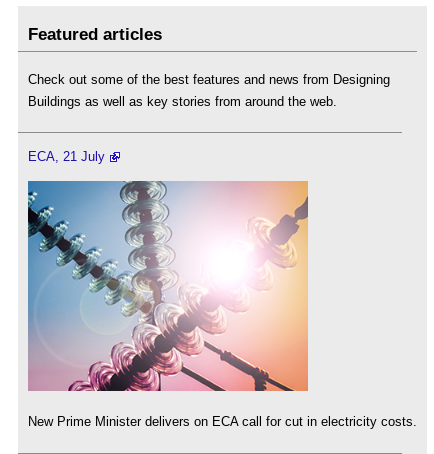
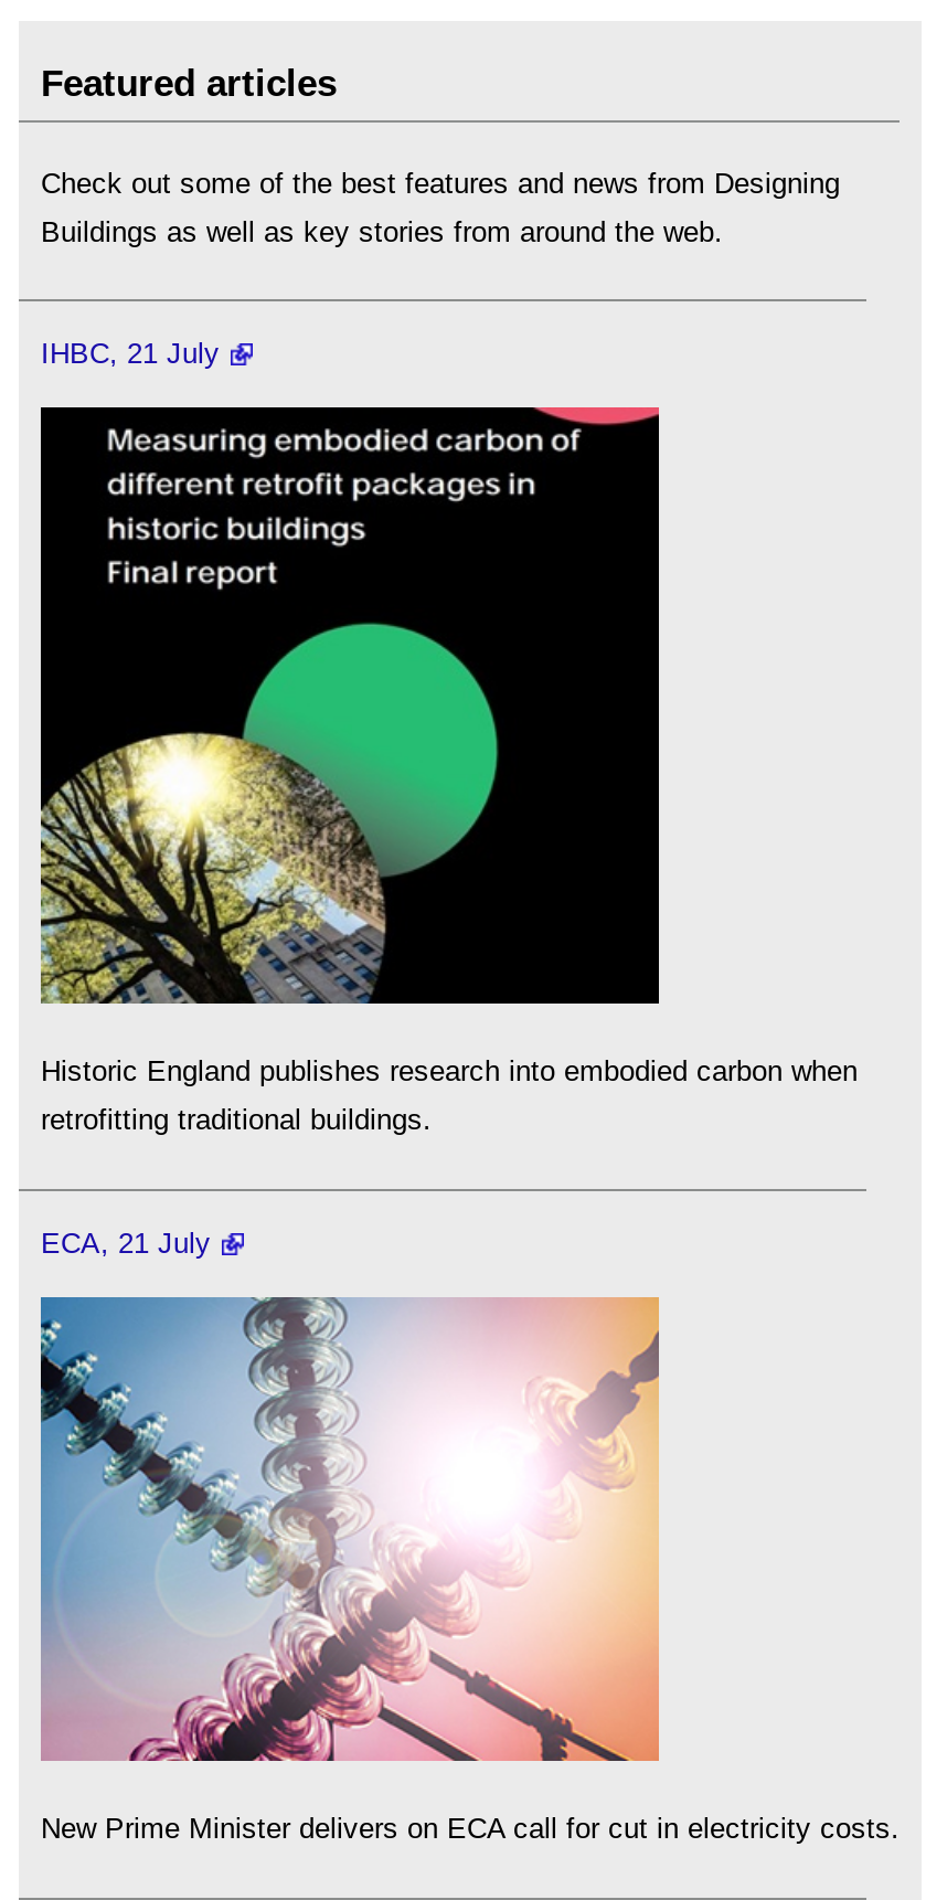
+ [image]
+ Historic England publishes research into embodied carbon when
+ retrofitting traditional buildings.

+ IHBC, 21 July
